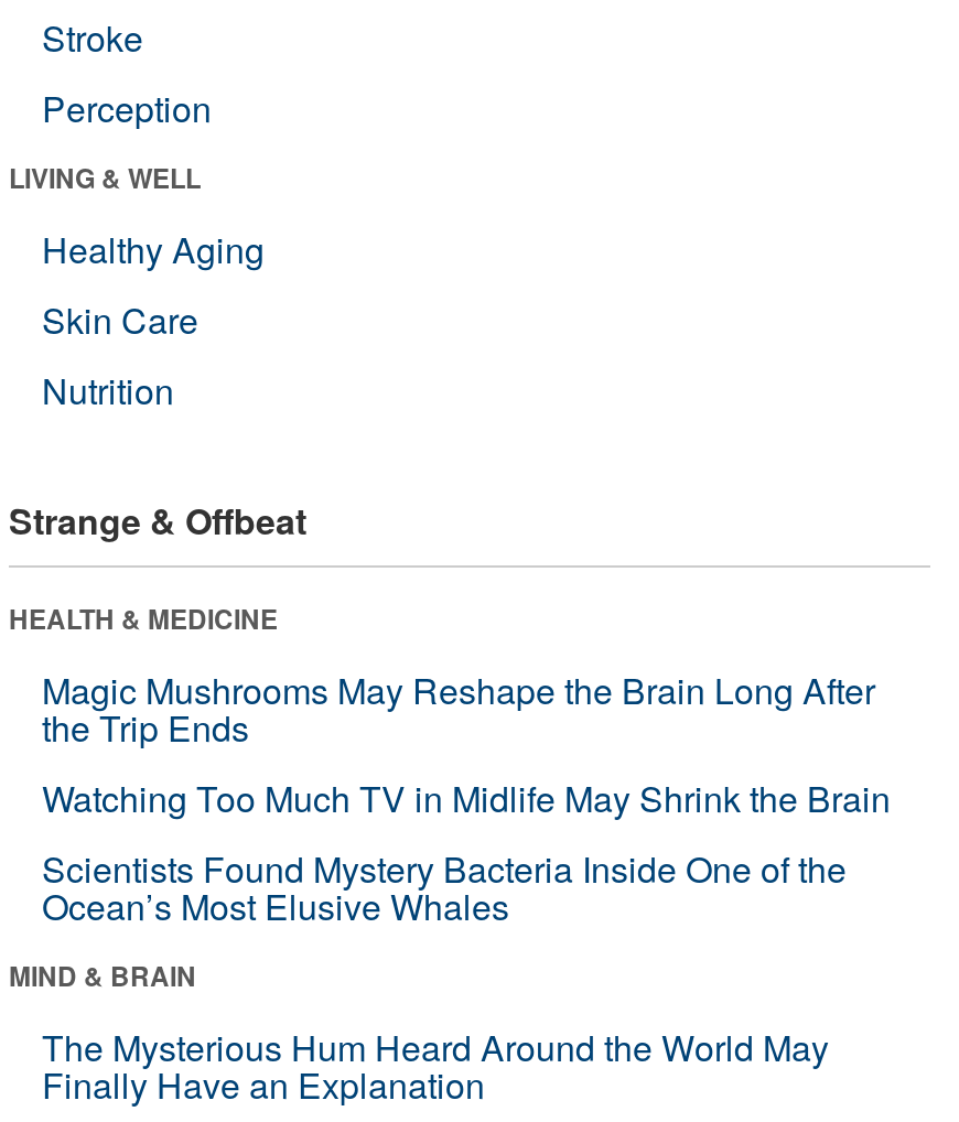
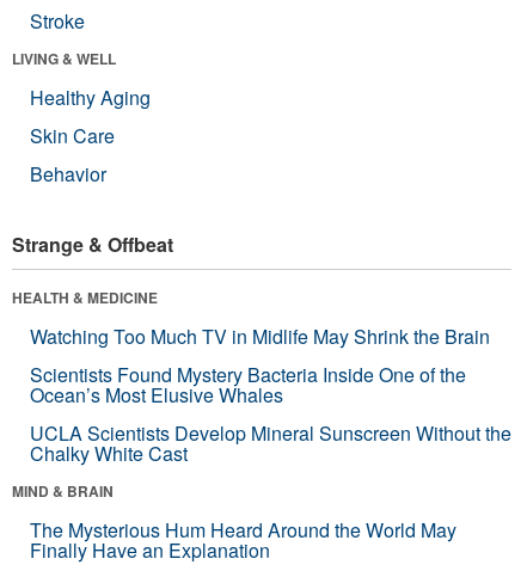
- Perception

- Nutrition
+ Behavior

- Magic Mushrooms May Reshape the Brain Long After
- the Trip Ends

moved up: Watching Too Much TV in Midlife May Shrink the Brain | Scientists Found Mystery Bacteria Inside One of the | Ocean’s Most Elusive Whales

+ UCLA Scientists Develop Mineral Sunscreen Without the
+ Chalky White Cast
